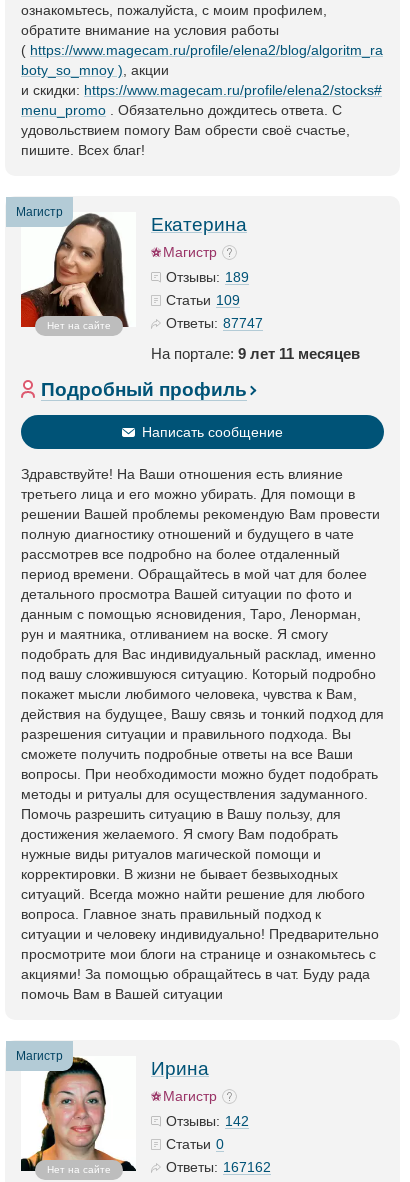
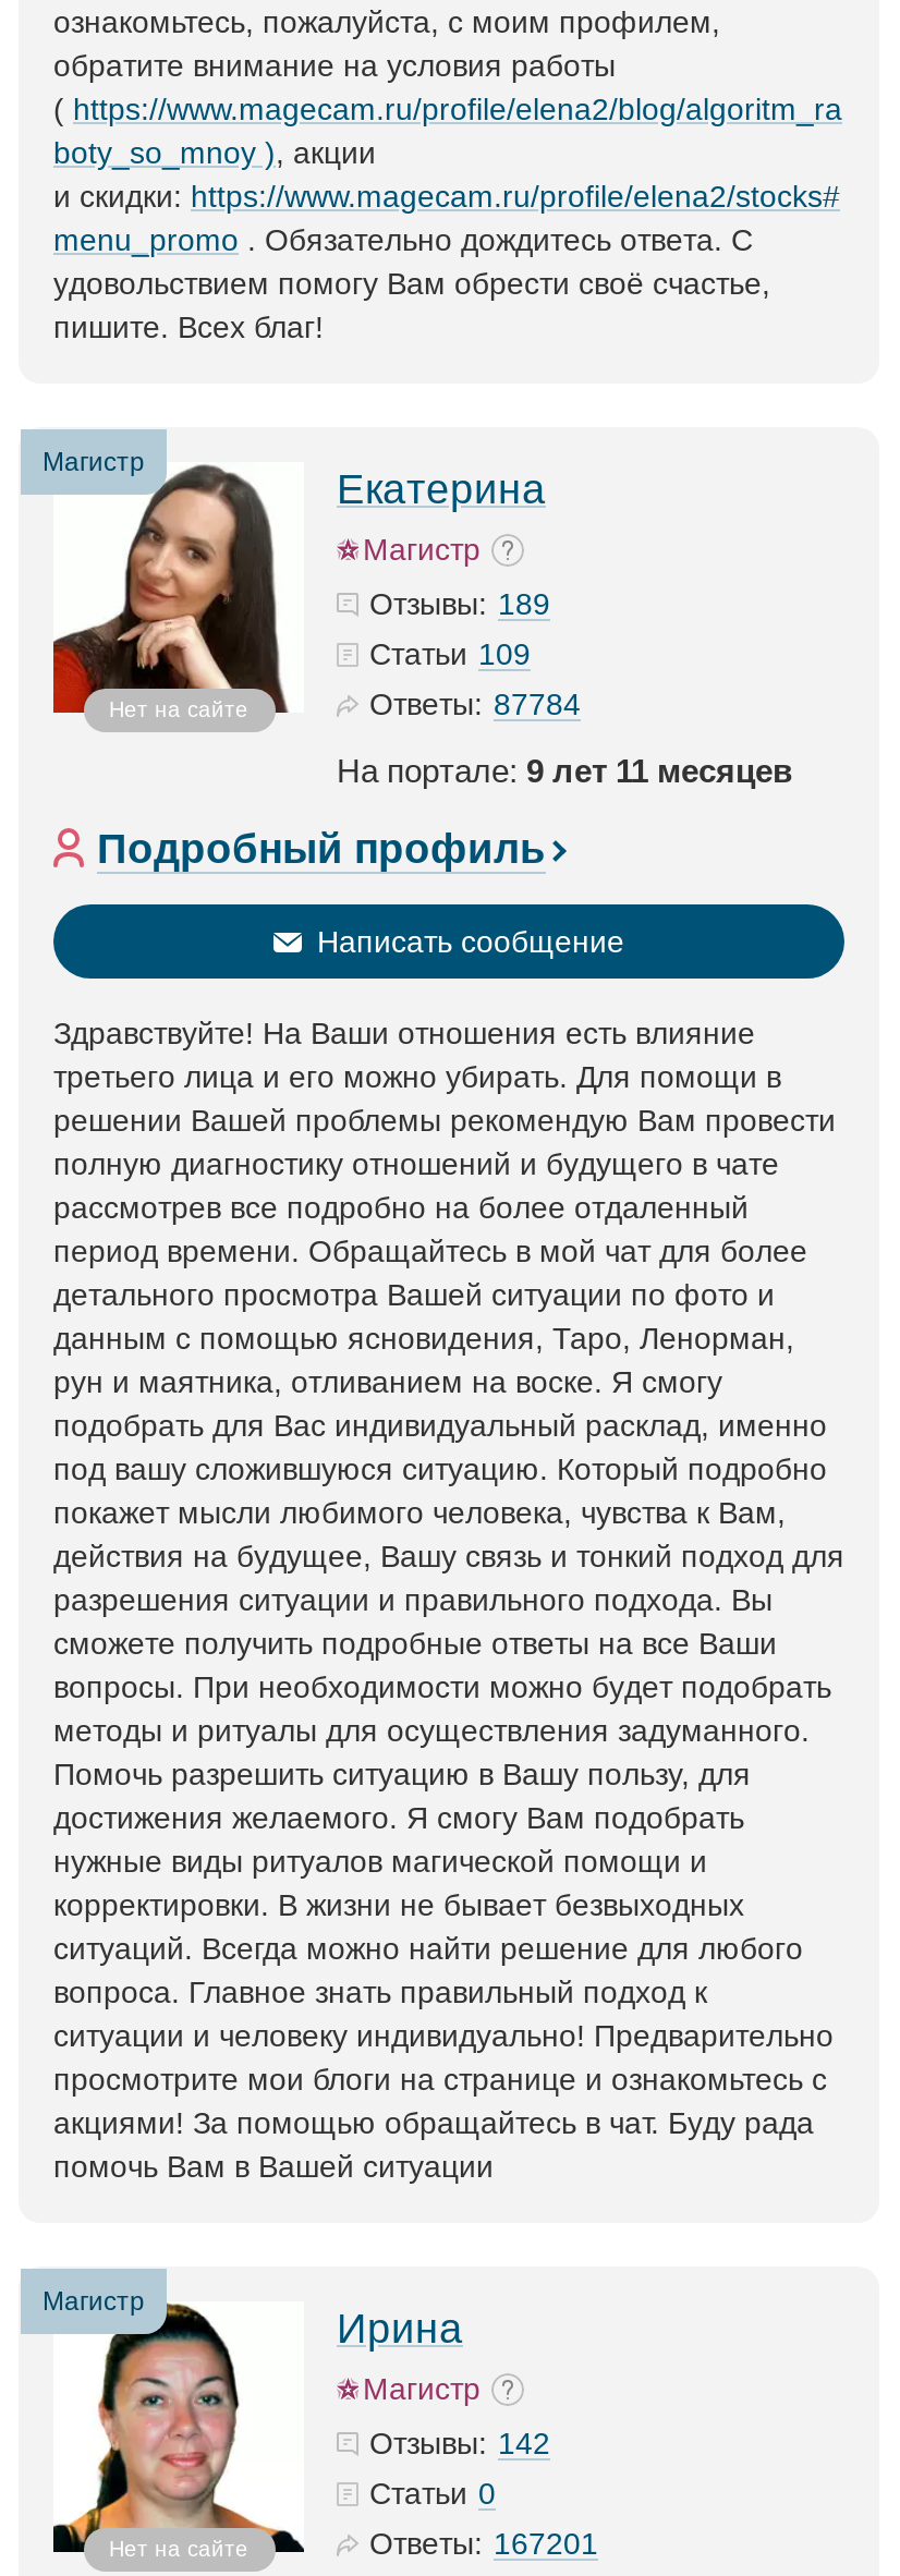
- Ответы: 87747
+ Ответы: 87784

- Ответы: 167162
+ Ответы: 167201
